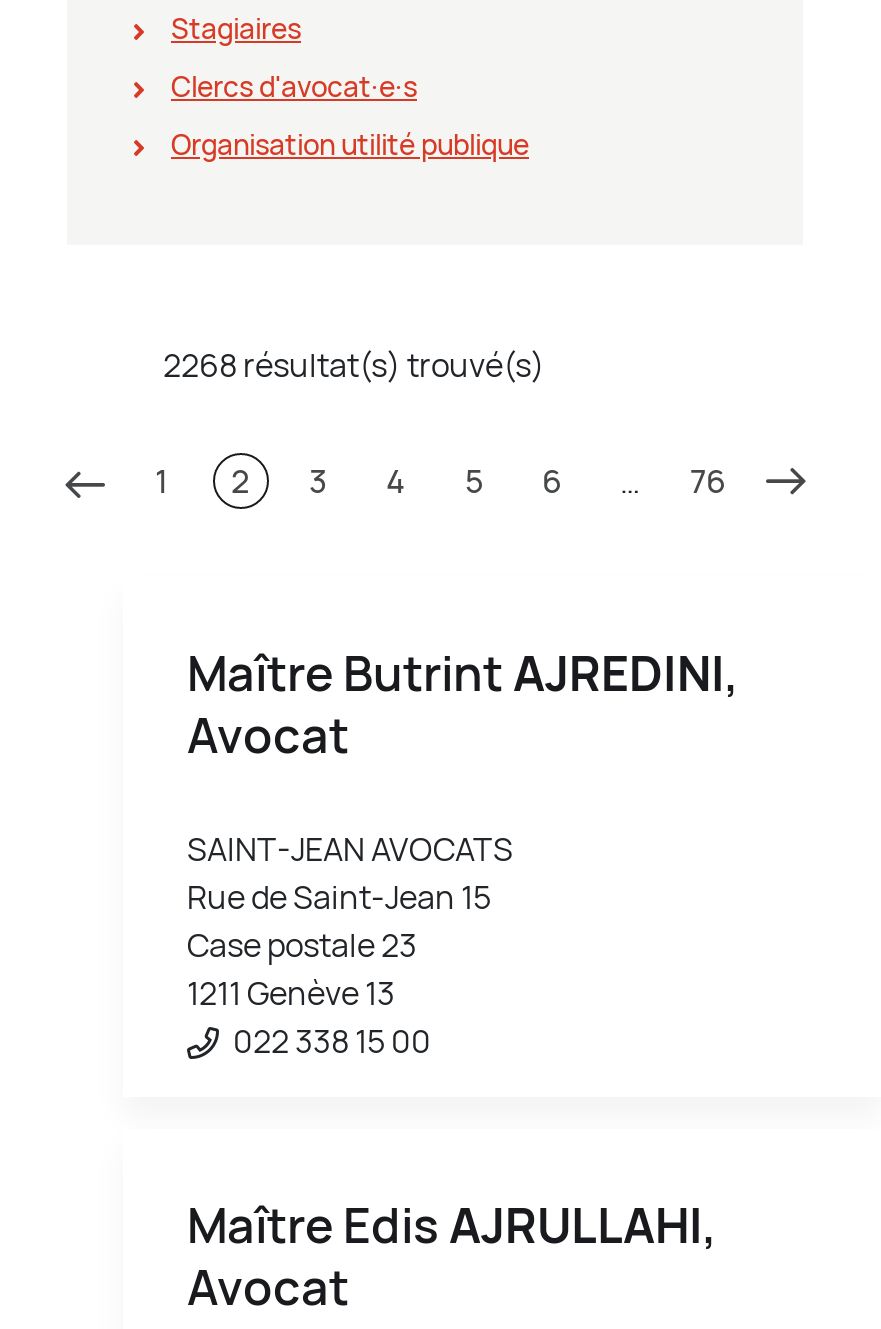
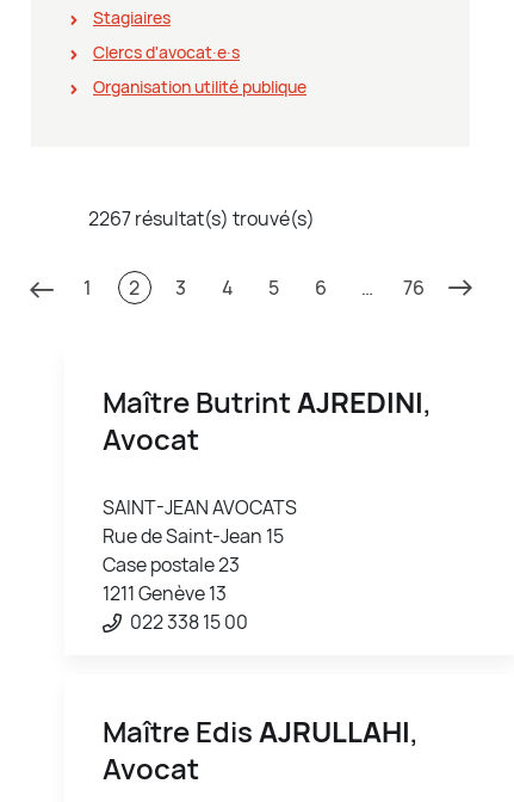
- 2268 résultat(s) trouvé(s)
+ 2267 résultat(s) trouvé(s)
